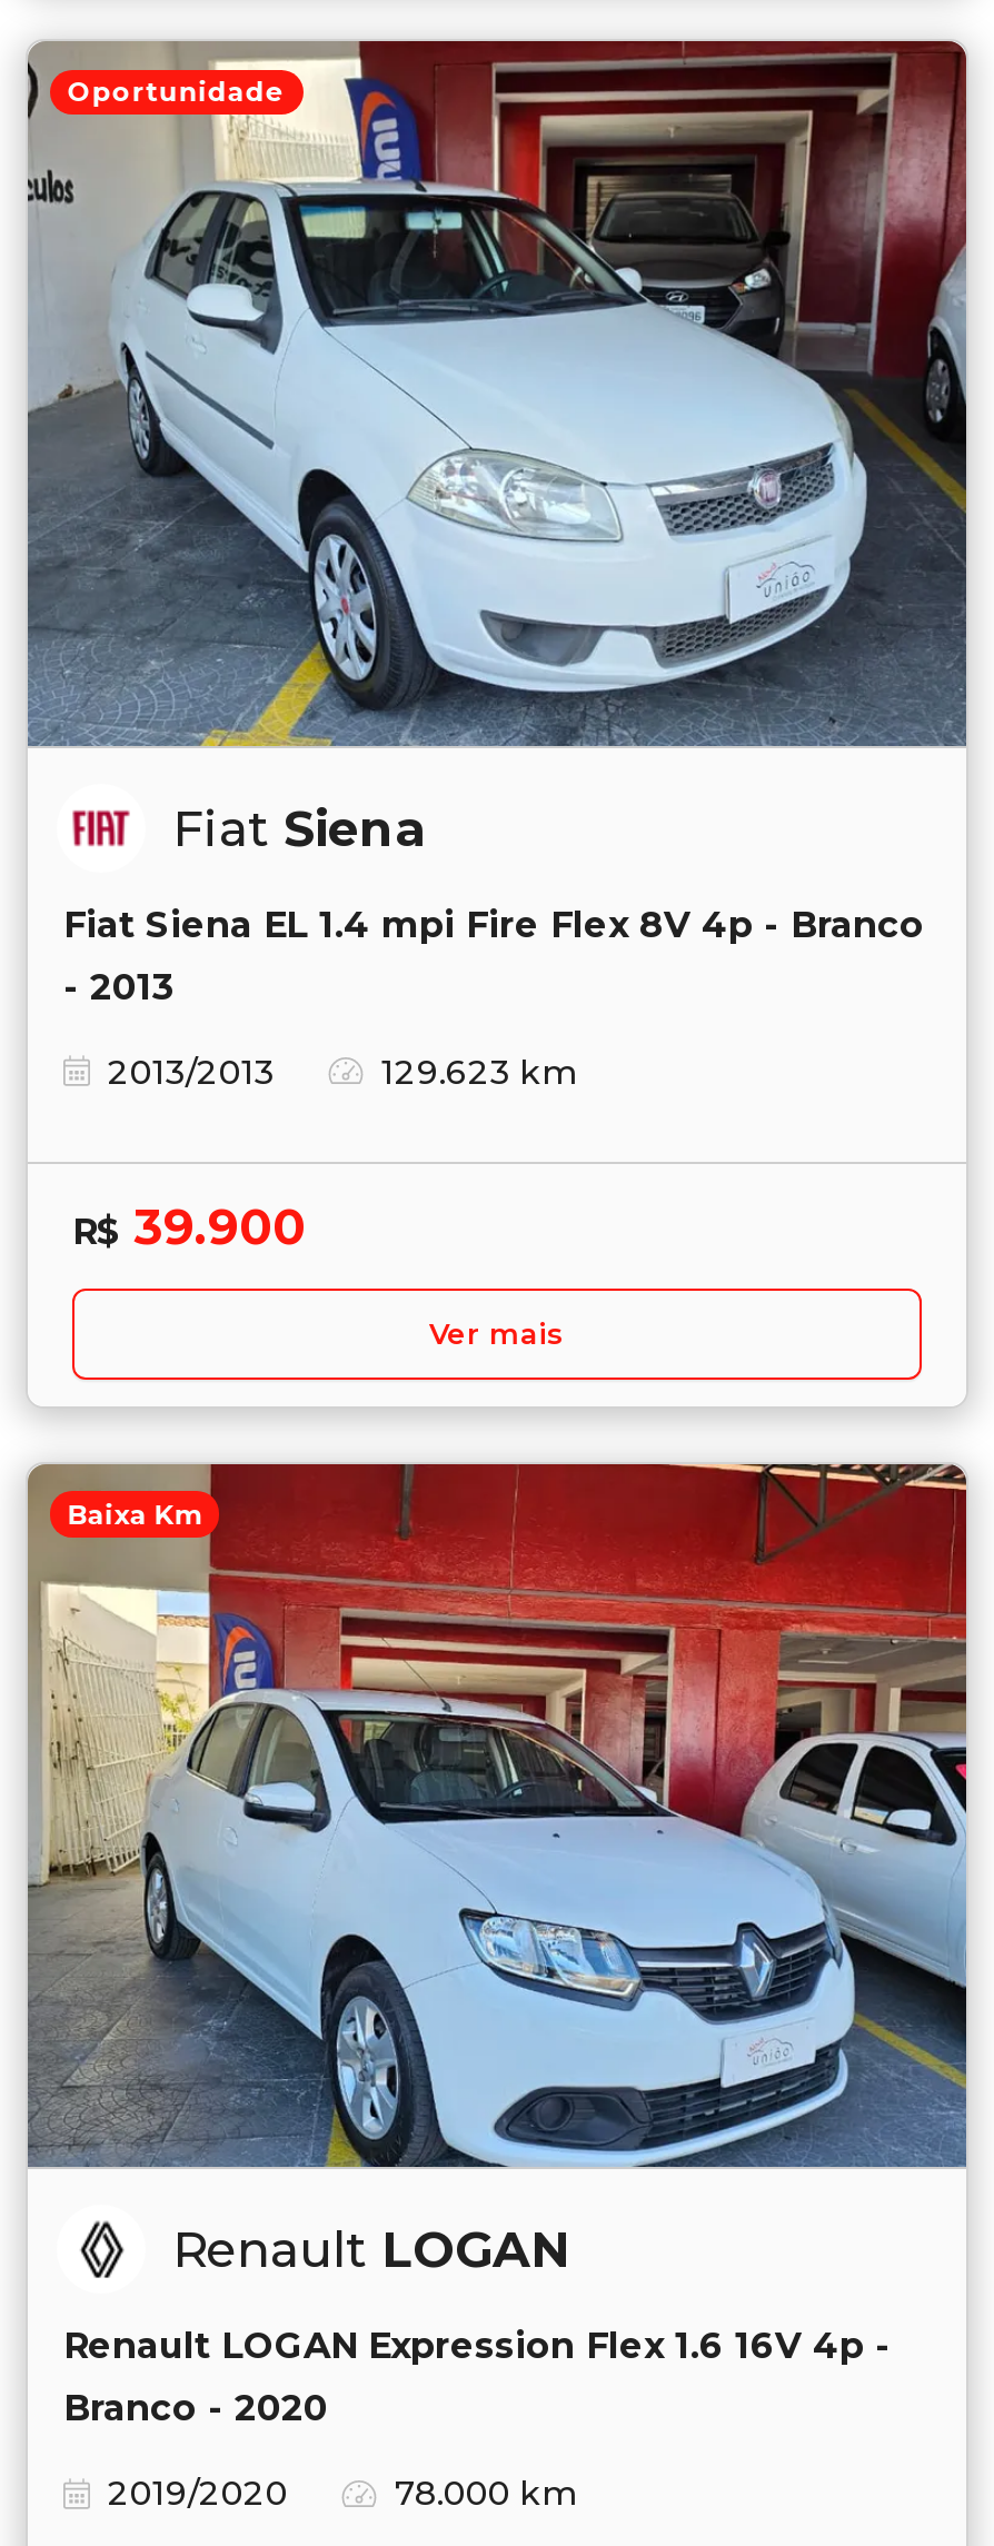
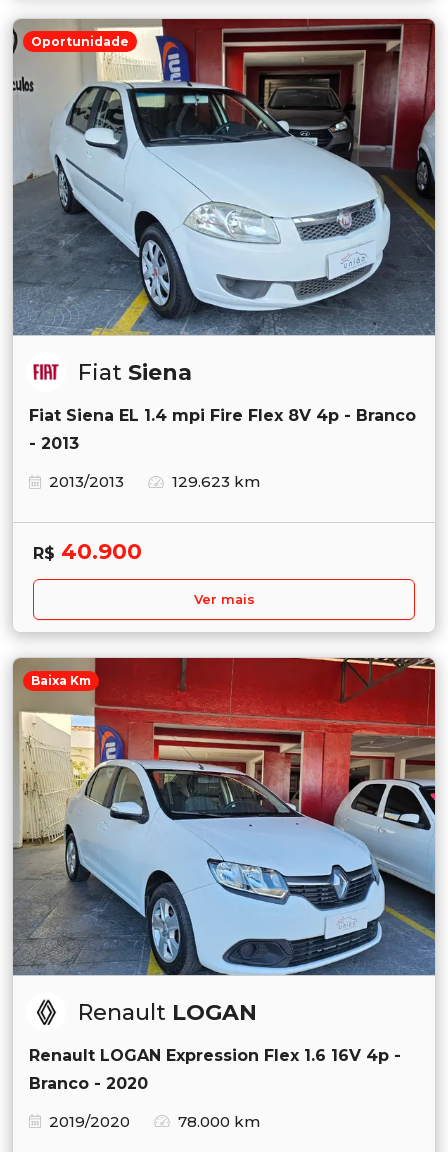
- R$39.900
+ R$40.900
